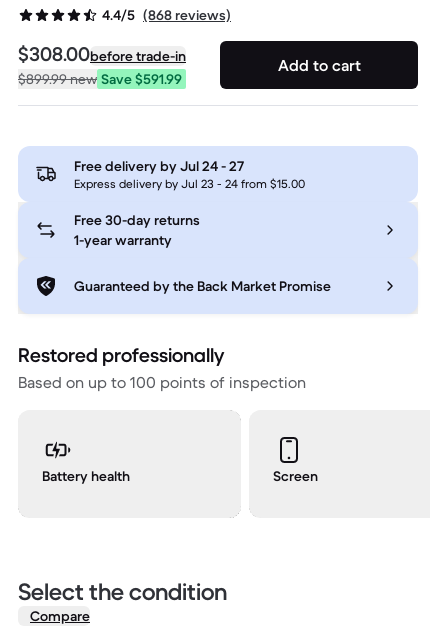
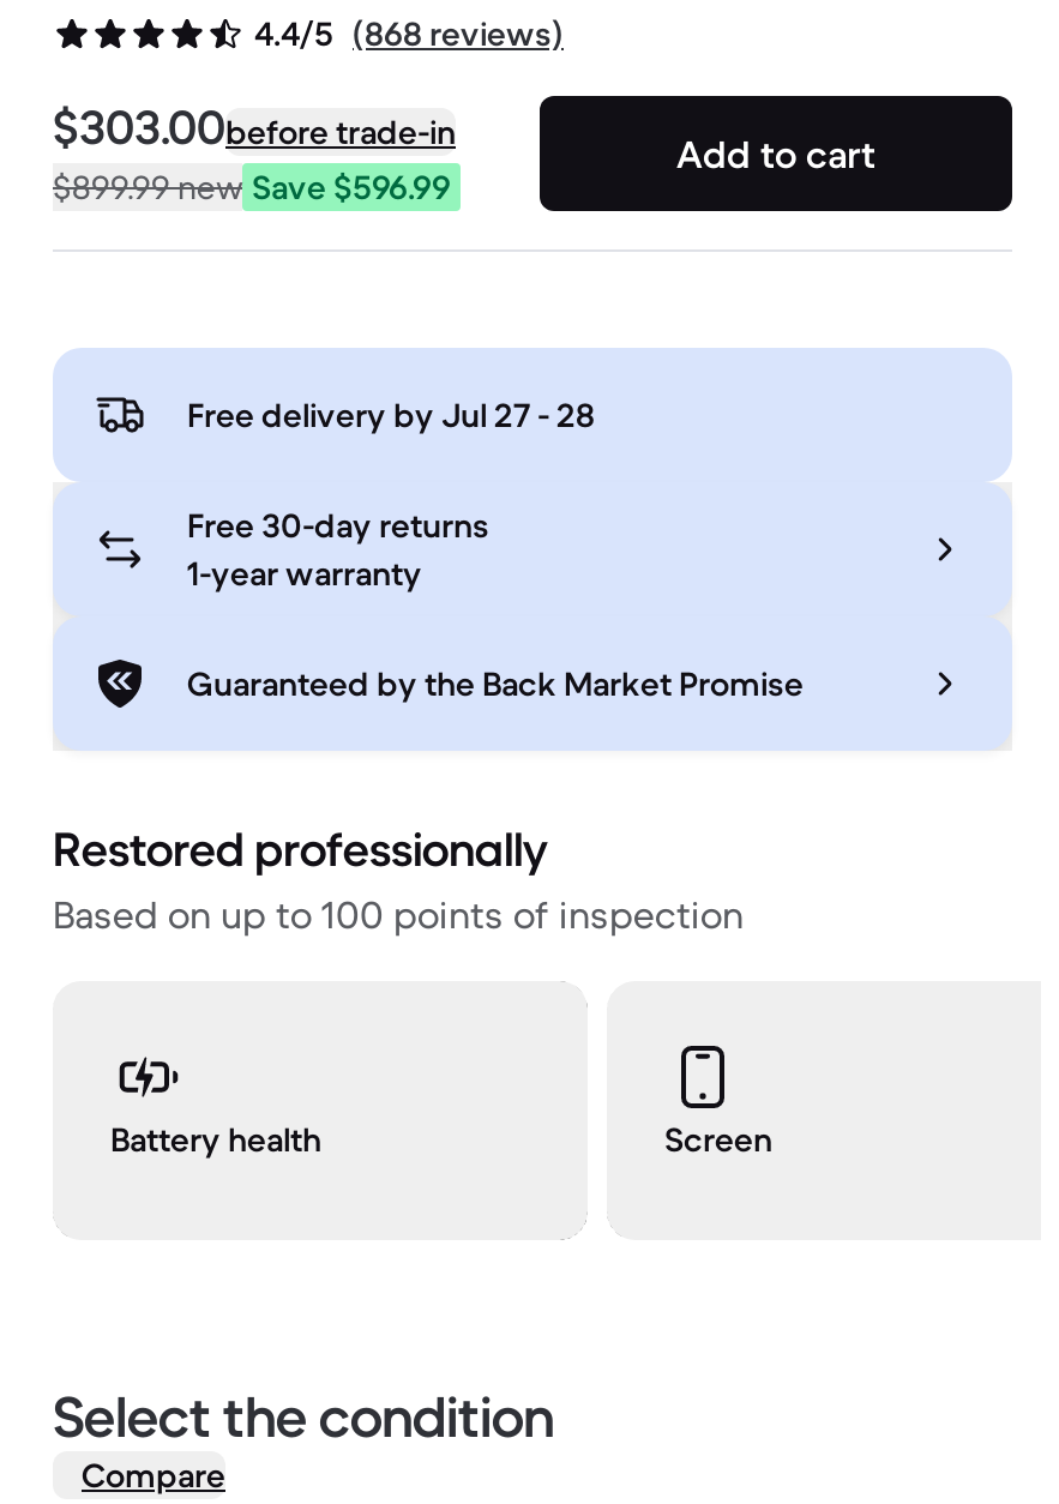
- $308.00before trade-in
+ $303.00before trade-in

- $899.99new Save $591.99
+ $899.99new Save $596.99

- Free delivery by Jul 24 - 27
- Express delivery by Jul 23 - 24 from $15.00
+ Free delivery by Jul 27 - 28
